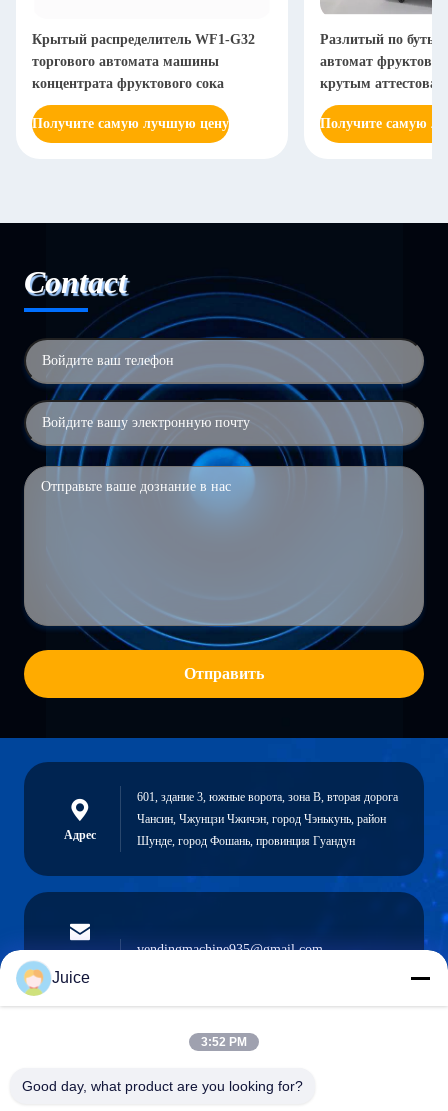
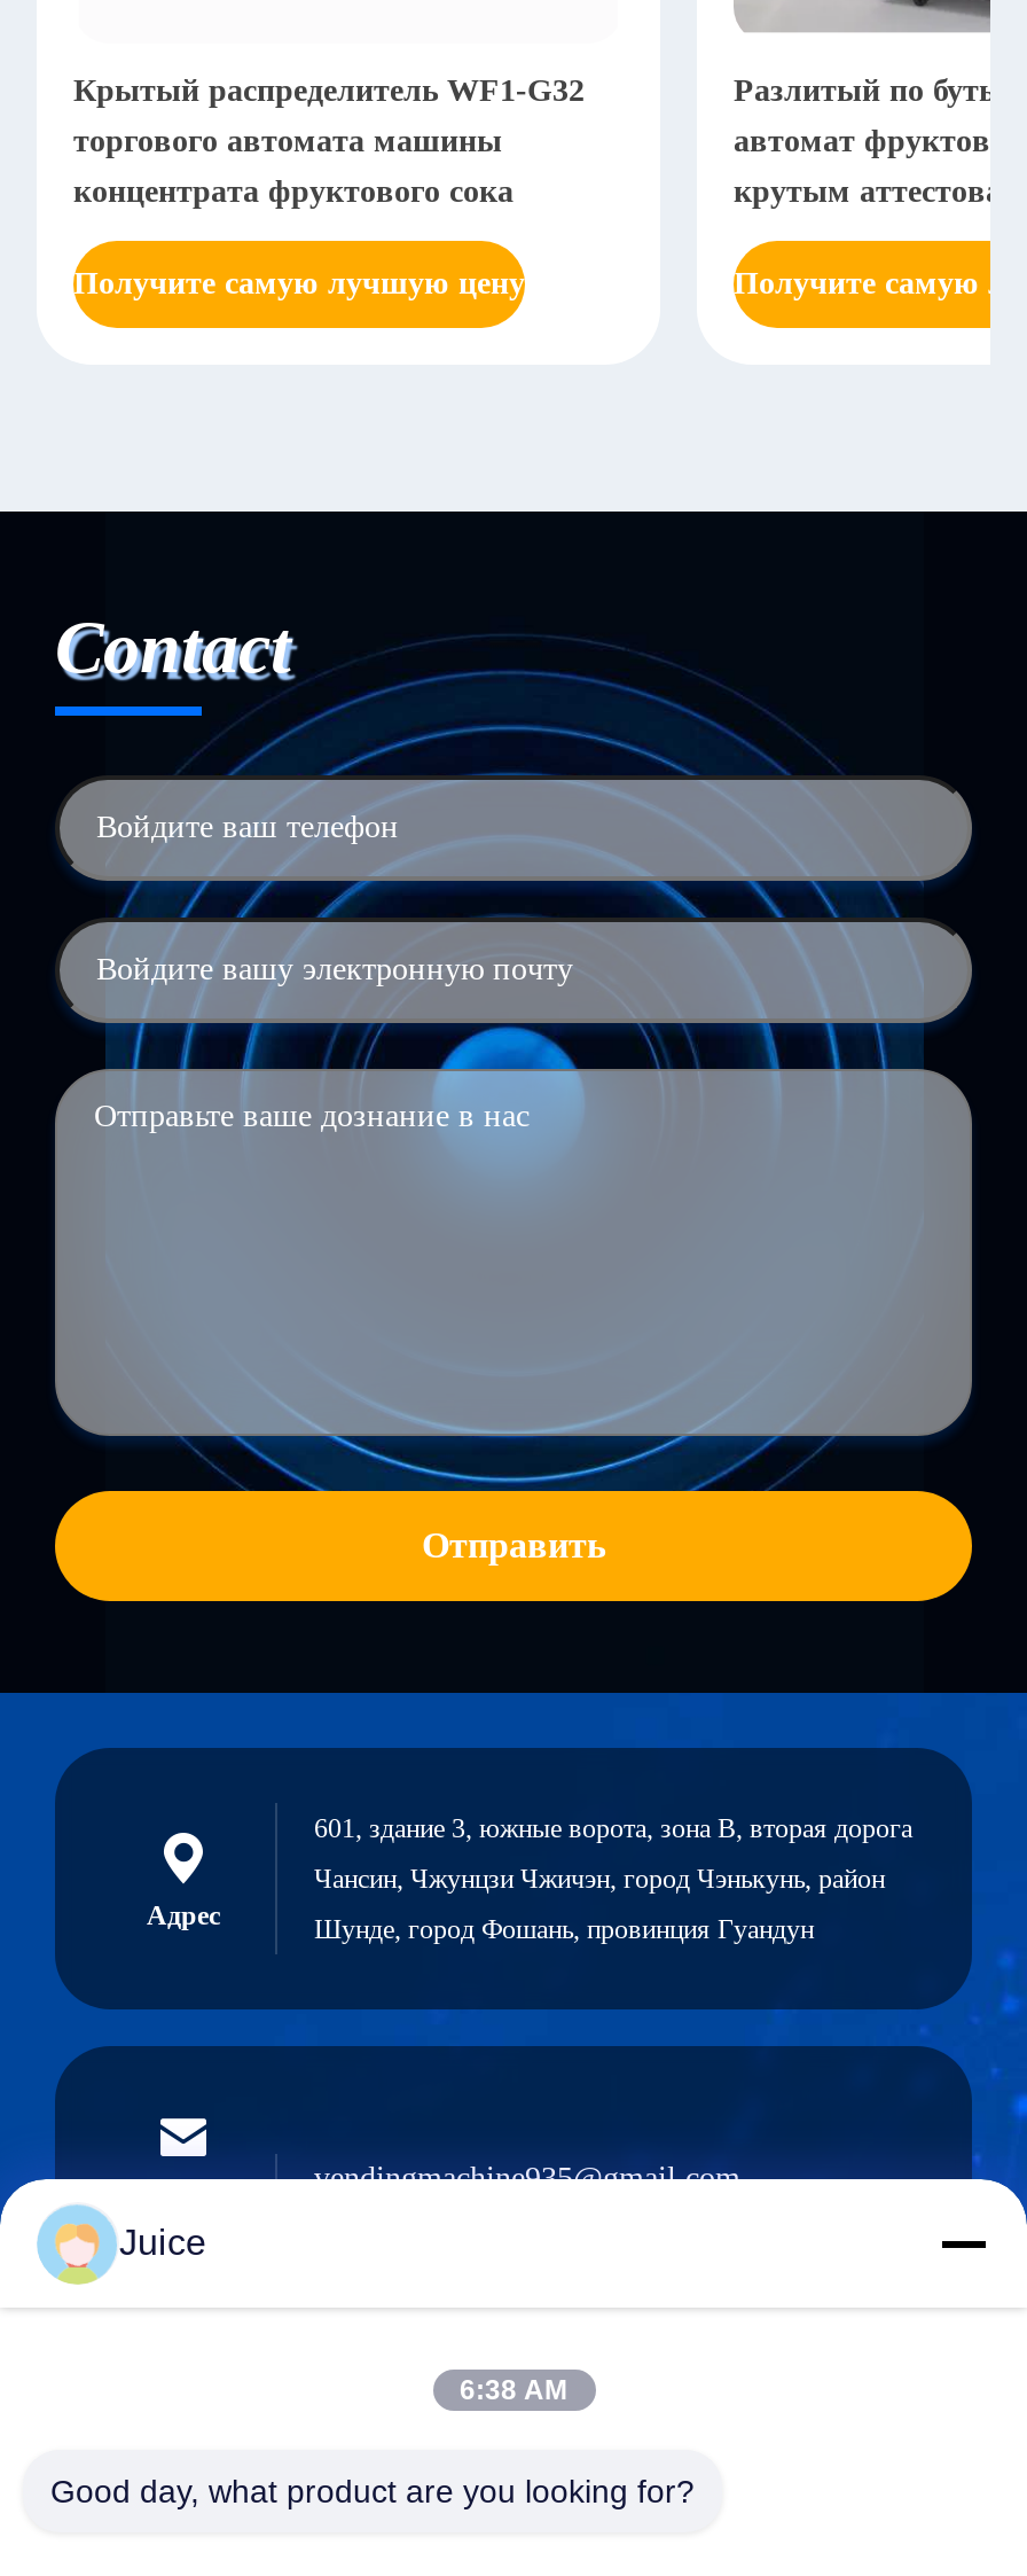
- 3:52 PM
+ 6:38 AM
